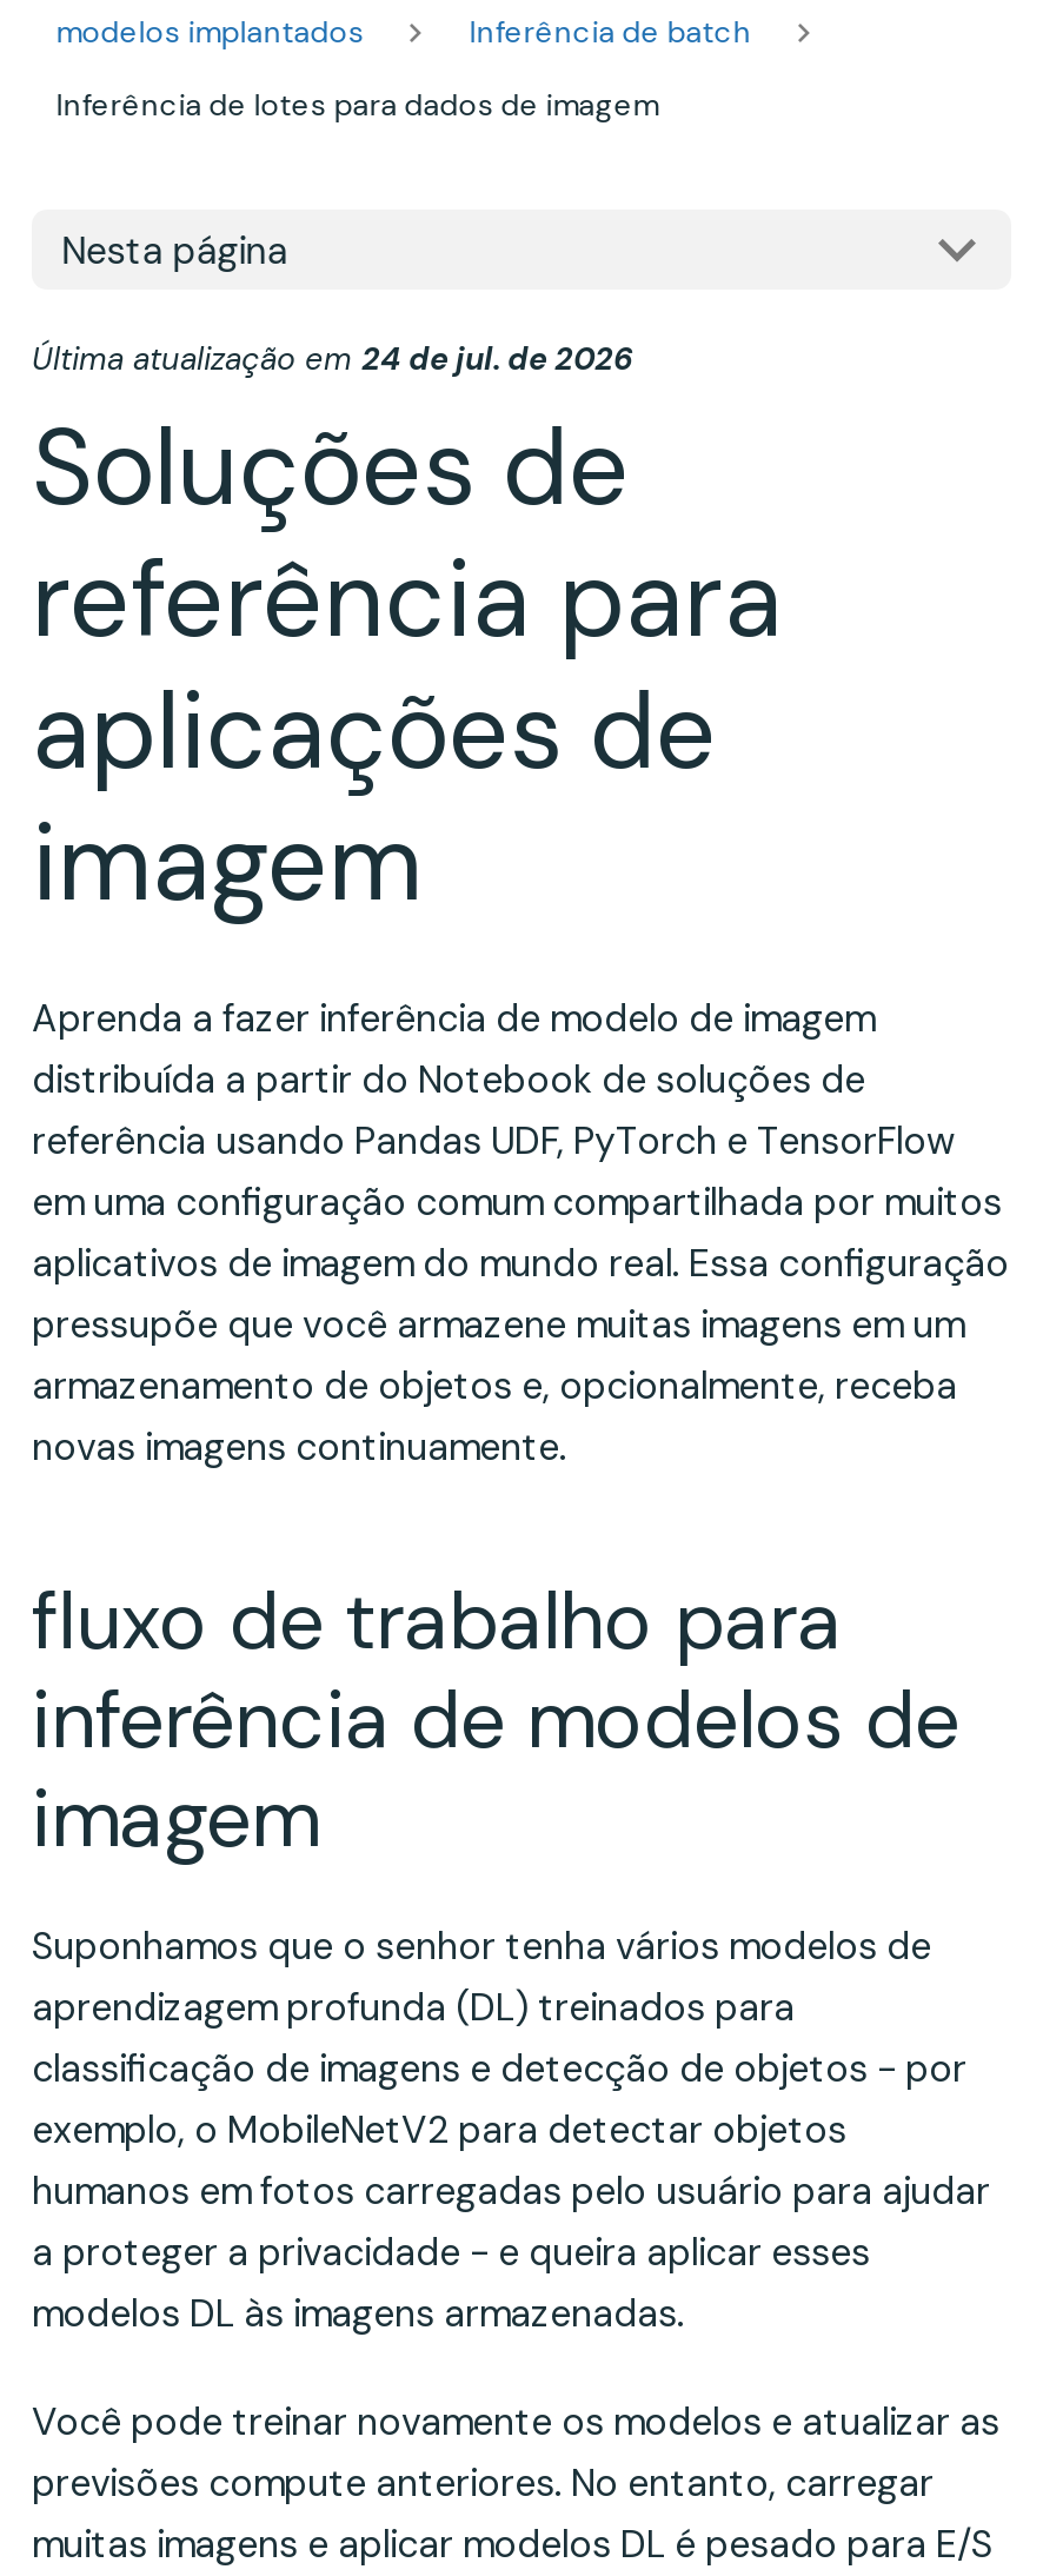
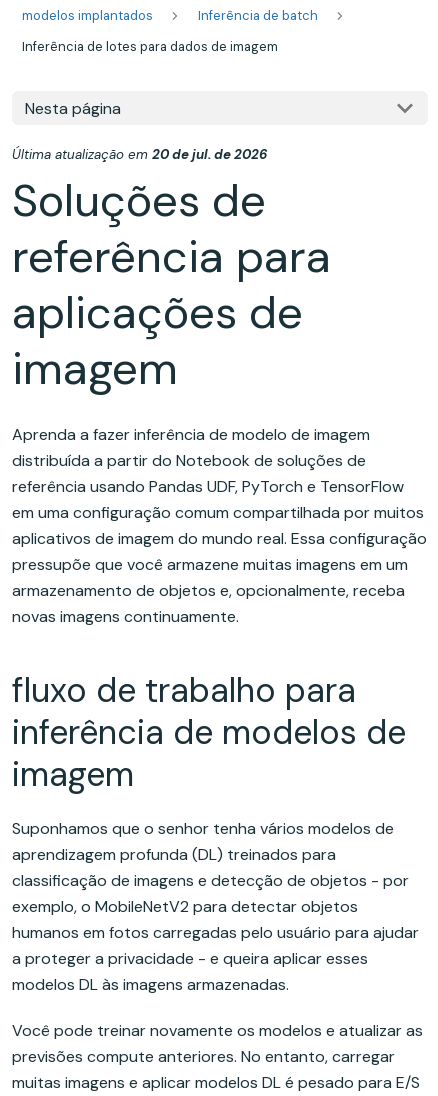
- Última atualização em 24 de jul. de 2026
+ Última atualização em 20 de jul. de 2026
